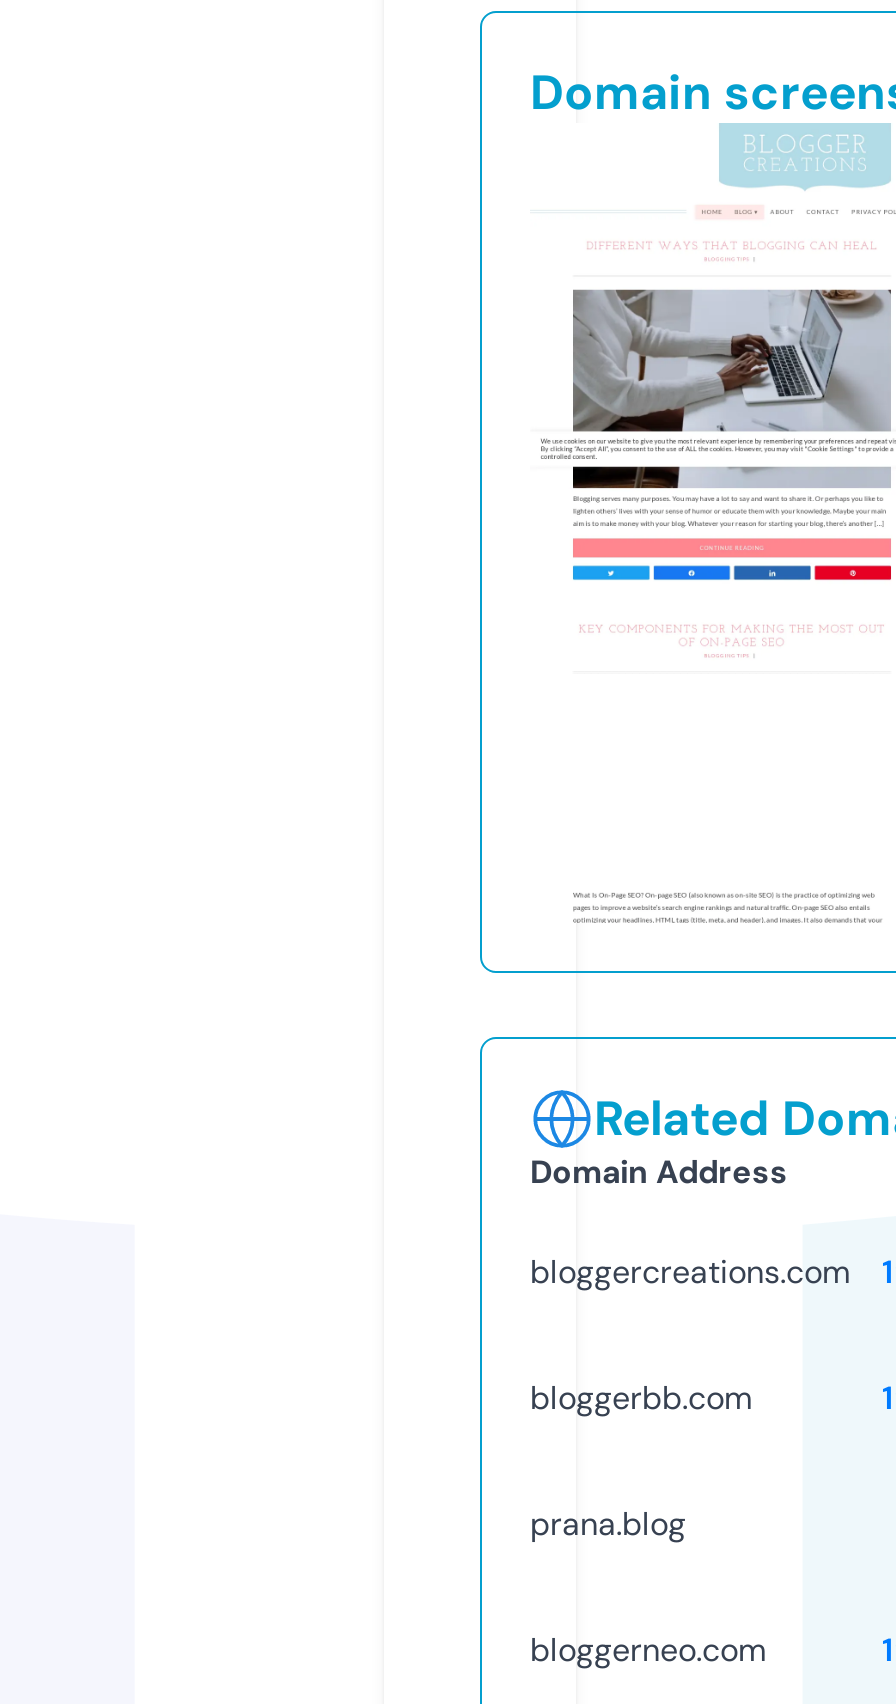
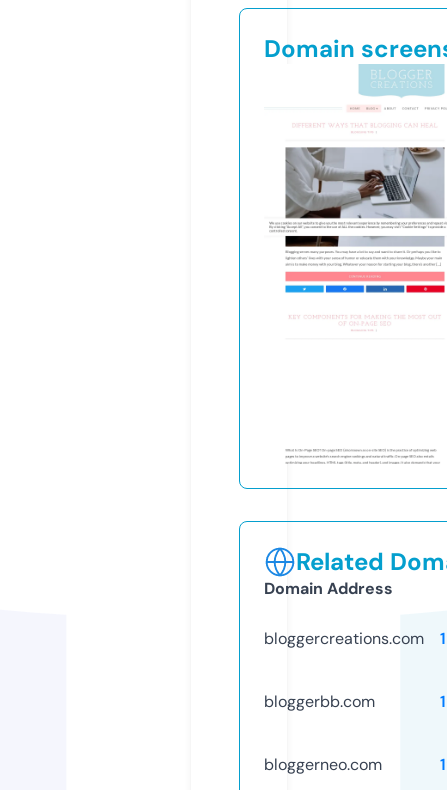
- prana.blog
